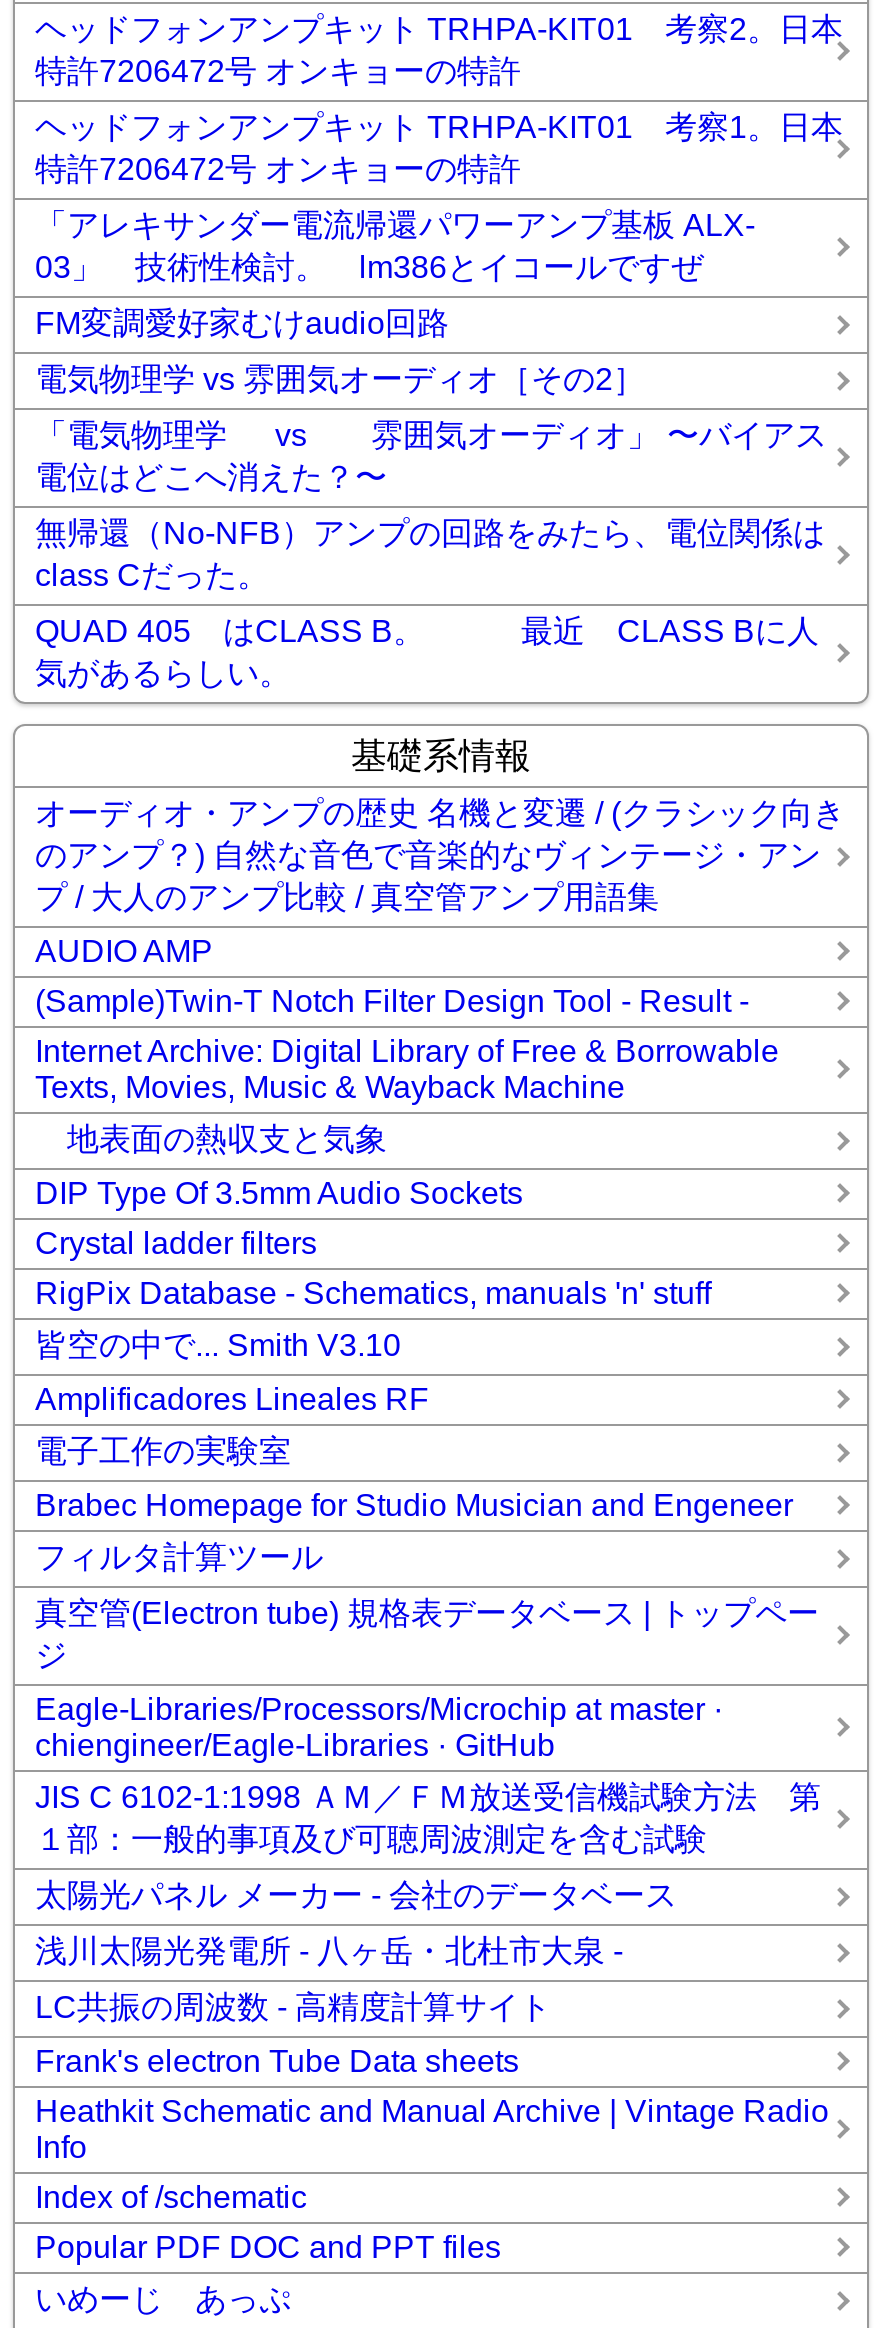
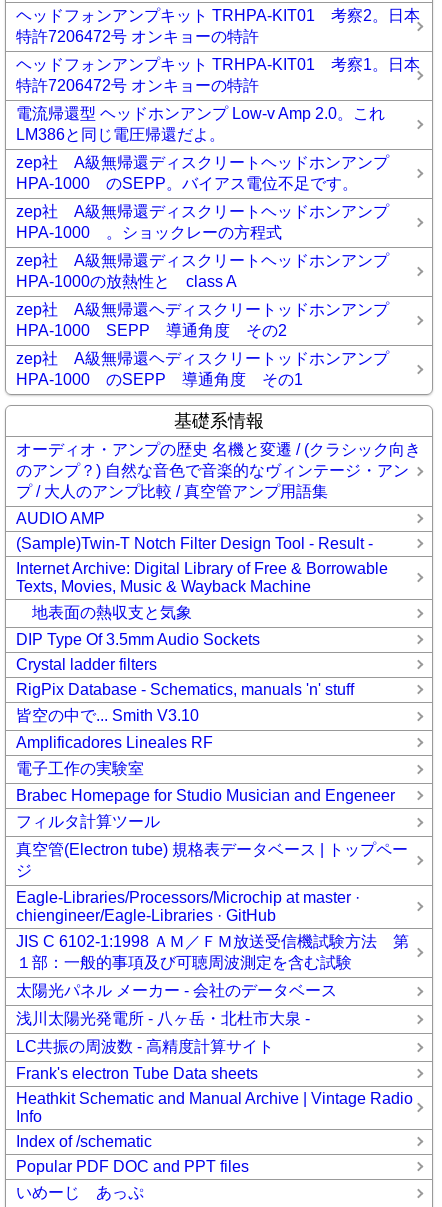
- 「アレキサンダー電流帰還パワーアンプ基板 ALX-
- 03」 技術性検討。 lm386とイコールですぜ
+ 電流帰還型 ヘッドホンアンプ Low-v Amp 2.0。これ
+ LM386と同じ電圧帰還だよ。

- FM変調愛好家むけaudio回路
+ zep社 A級無帰還ディスクリートヘッドホンアンプ
+ HPA-1000 のSEPP。バイアス電位不足です。

- 電気物理学 vs 雰囲気オーディオ［その2］
+ zep社 A級無帰還ディスクリートヘッドホンアンプ
+ HPA-1000 。ショックレーの方程式

- 「電気物理学 vs 雰囲気オーディオ」 〜バイアス
- 電位はどこへ消えた？〜
+ zep社 A級無帰還ディスクリートヘッドホンアンプ
+ HPA-1000の放熱性と class A

- 無帰還（No-NFB）アンプの回路をみたら、電位関係は
- class Cだった。
+ zep社 A級無帰還ヘディスクリートッドホンアンプ
+ HPA-1000 SEPP 導通角度 その2

- QUAD 405 はCLASS B。 最近 CLASS Bに人
- 気があるらしい。
+ zep社 A級無帰還ヘディスクリートッドホンアンプ
+ HPA-1000 のSEPP 導通角度 その1
